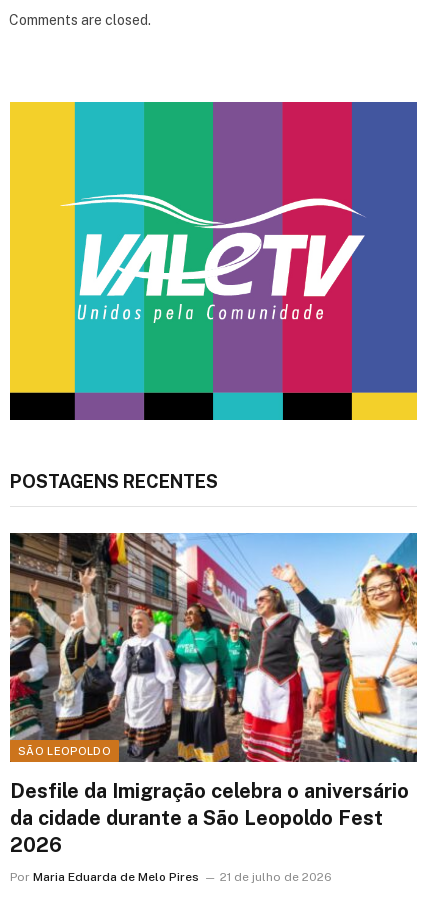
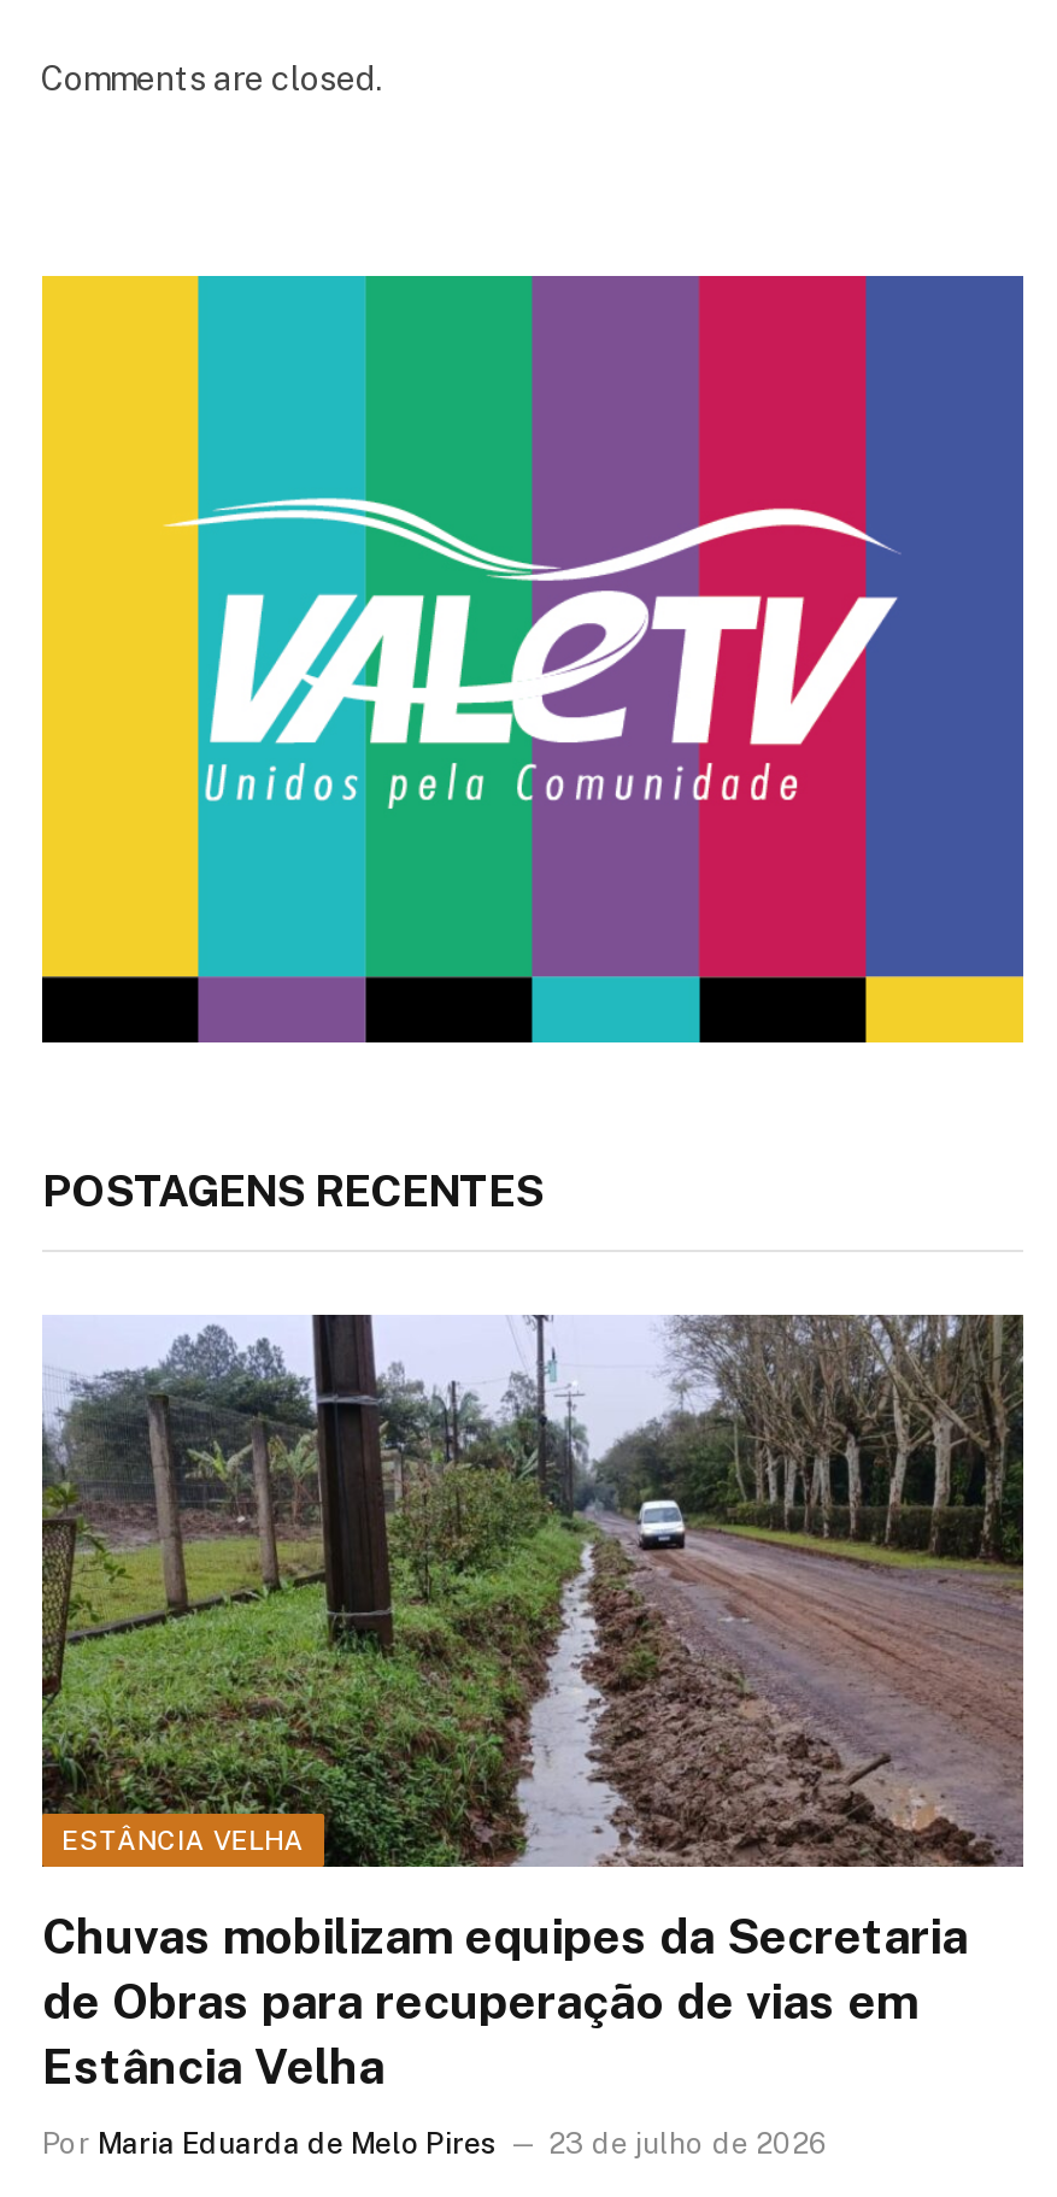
- [image]
- SÃO LEOPOLDO
+ [image]
+ ESTÂNCIA VELHA

- Desfile da Imigração celebra o aniversário
- da cidade durante a São Leopoldo Fest
- 2026
+ Chuvas mobilizam equipes da Secretaria
+ de Obras para recuperação de vias em
+ Estância Velha

- Por Maria Eduarda de Melo Pires 21 de julho de 2026
+ Por Maria Eduarda de Melo Pires 23 de julho de 2026
